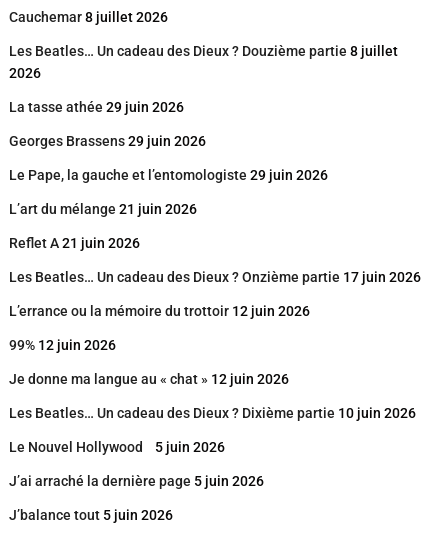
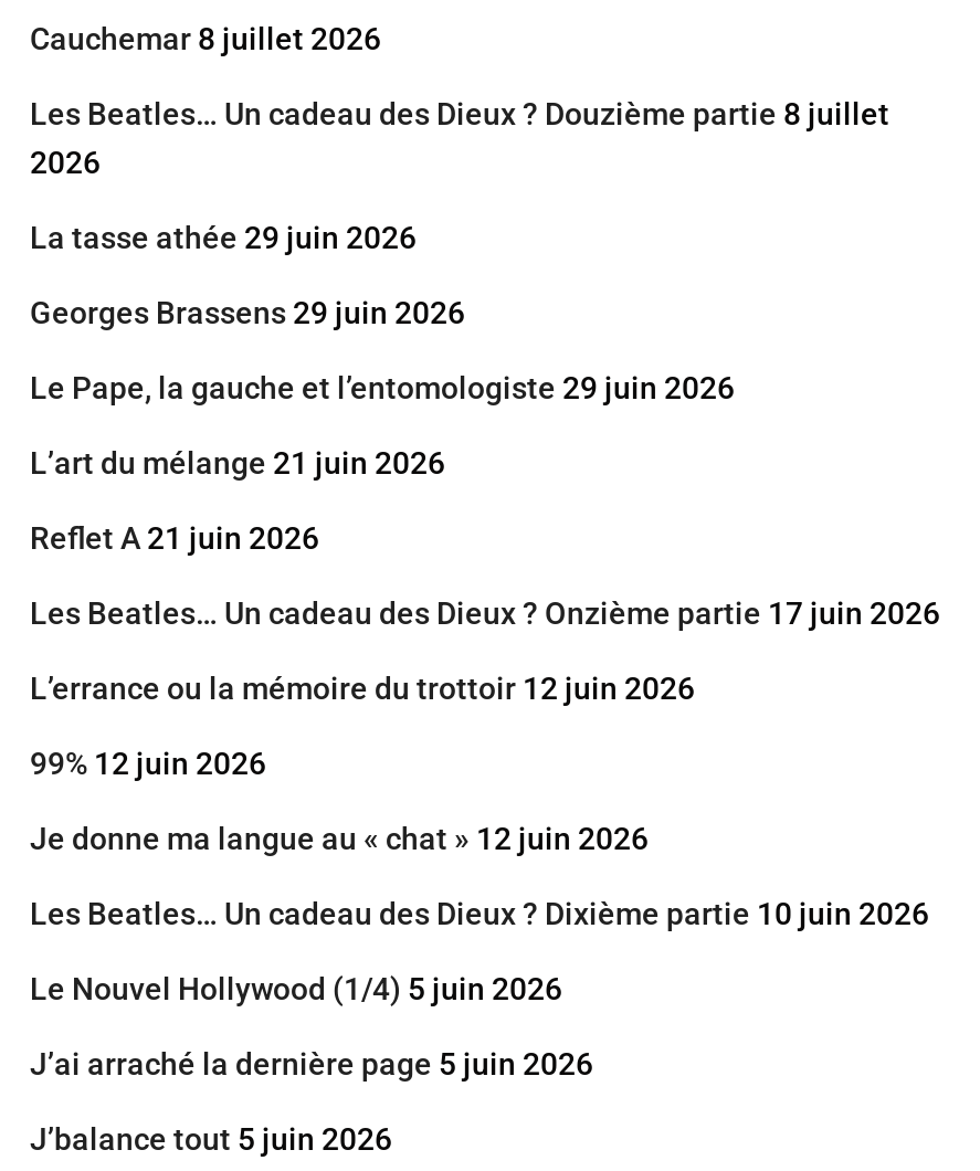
- Le Nouvel Hollywood 5 juin 2026
+ Le Nouvel Hollywood (1/4) 5 juin 2026
